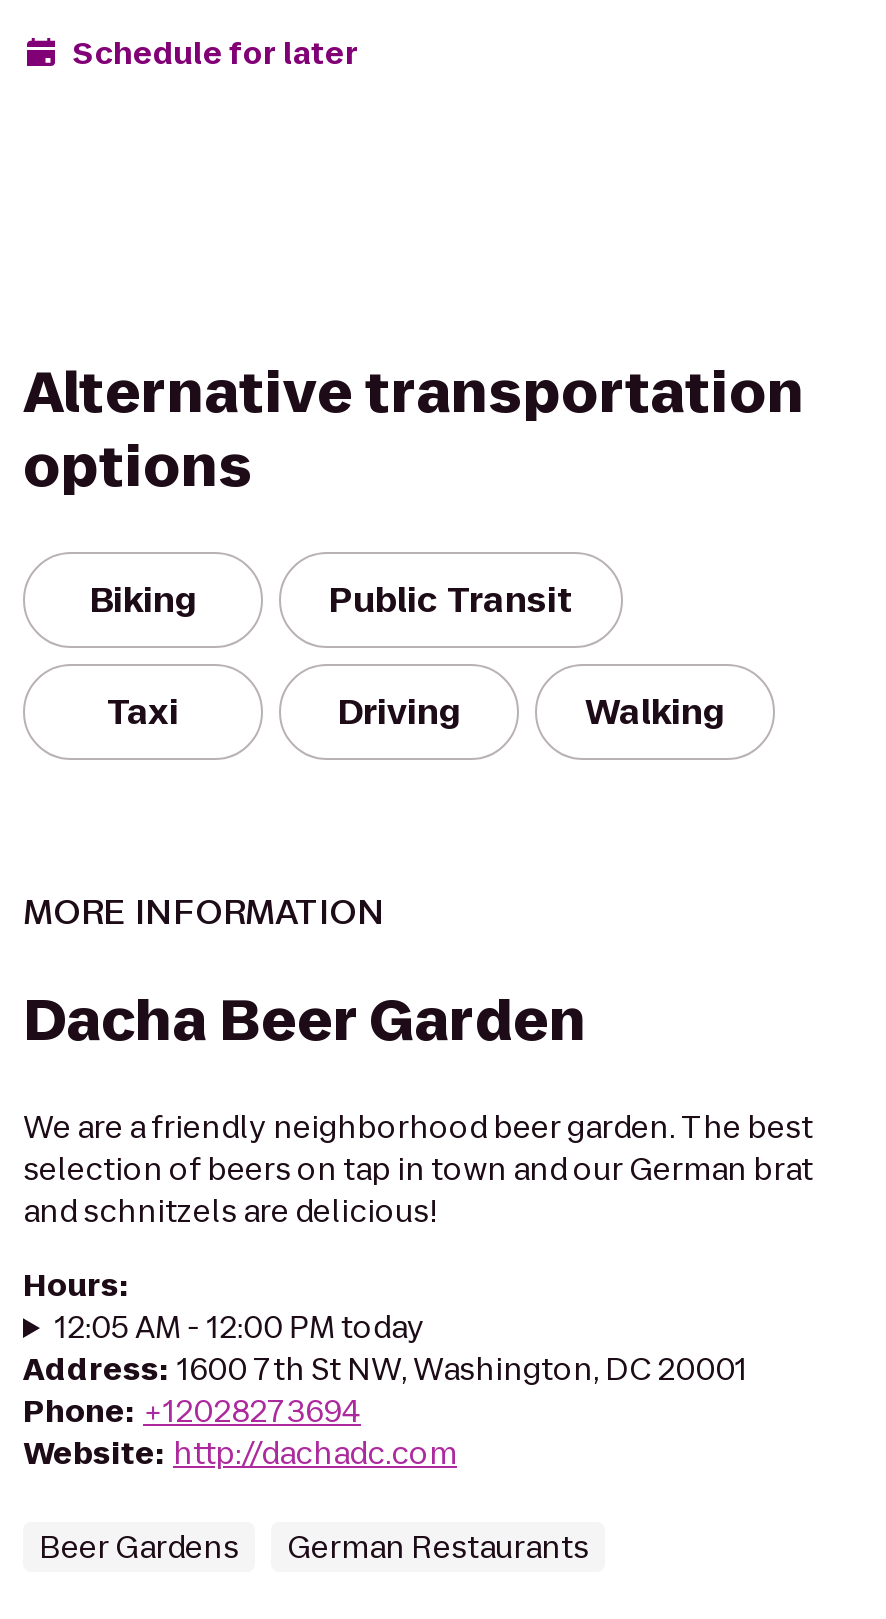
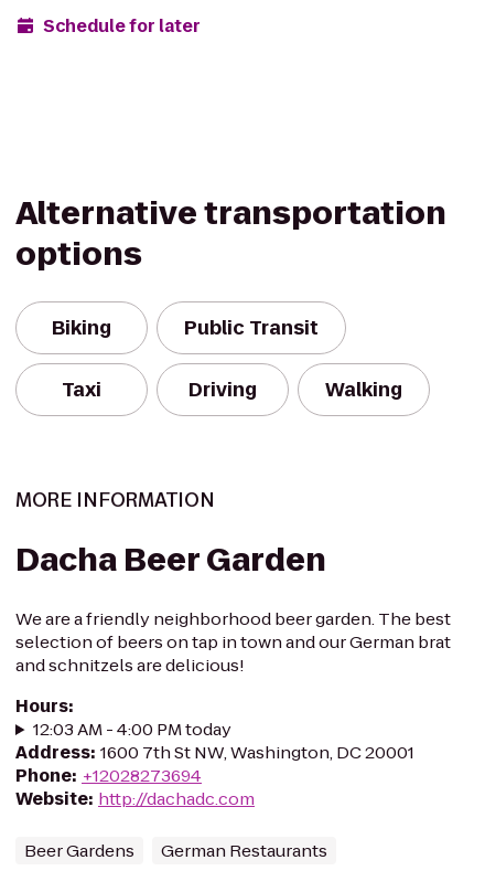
- 12:05 AM - 12:00 PM today
+ 12:03 AM - 4:00 PM today
